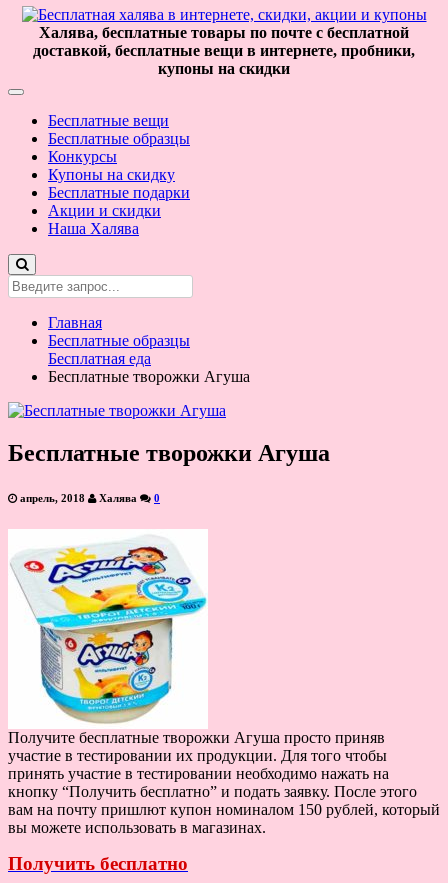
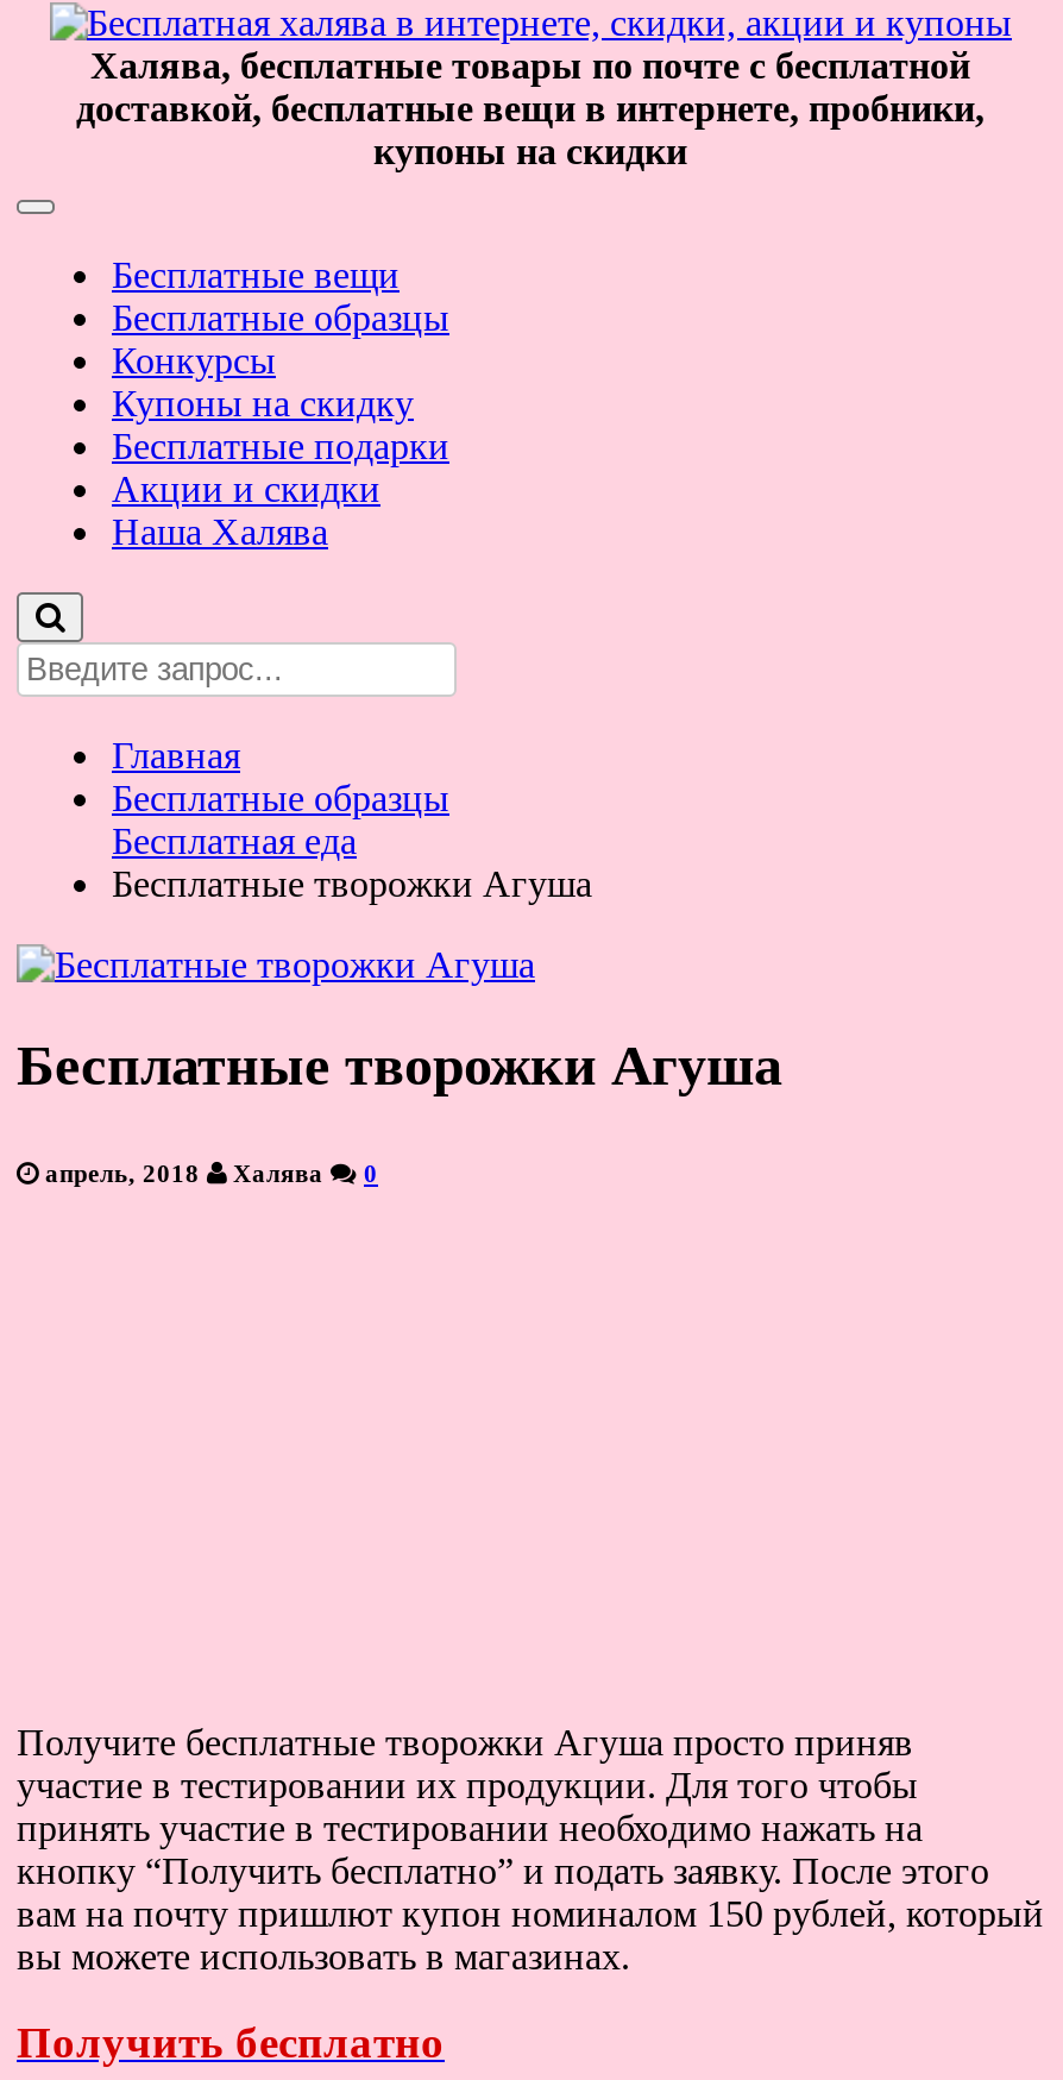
- [image]
